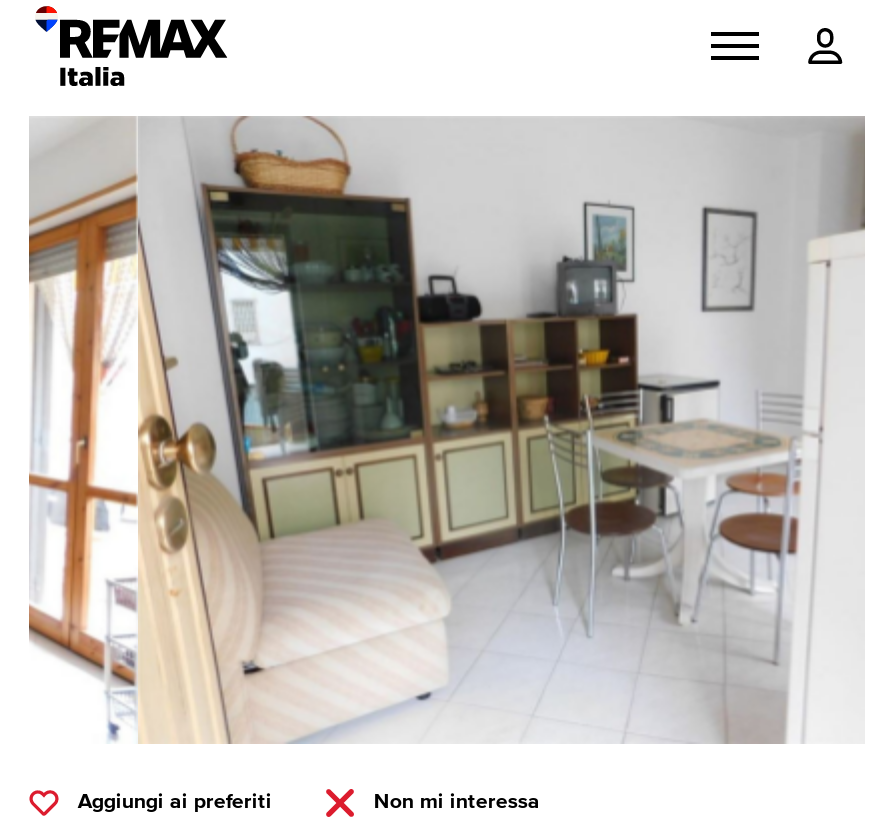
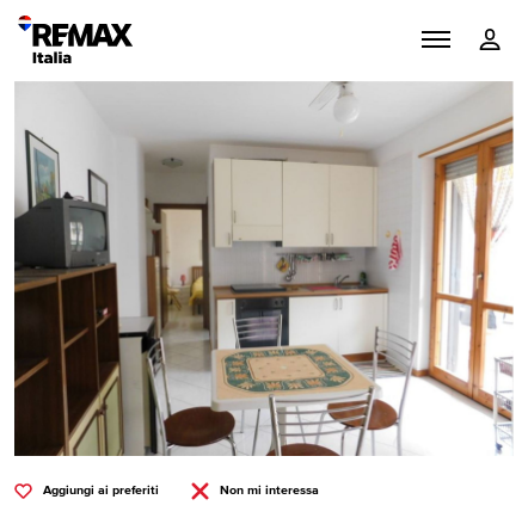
- [image]
+ [image]
